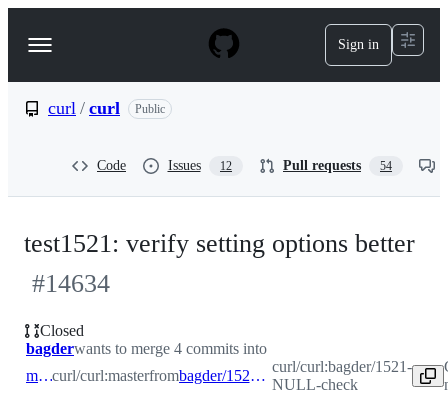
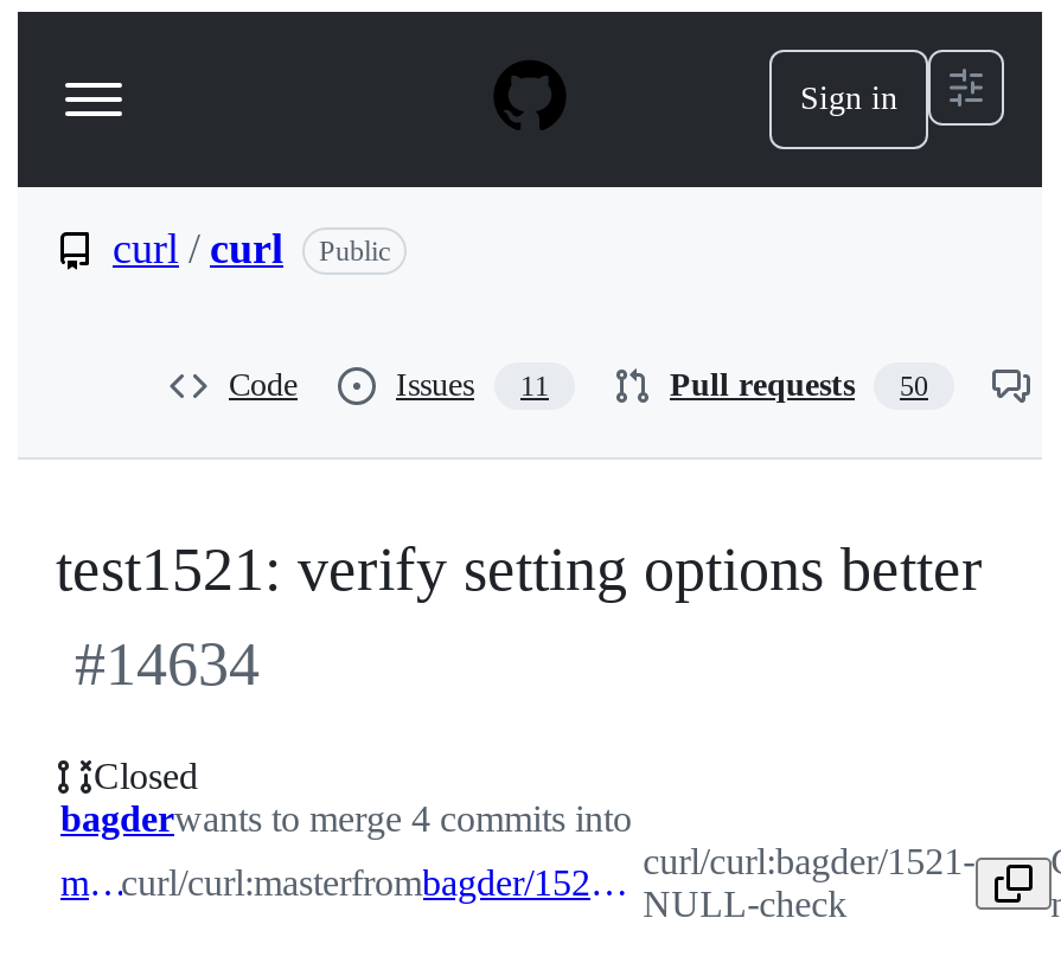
- Issues 12
+ Issues 11

- Pull requests 54
+ Pull requests 50
